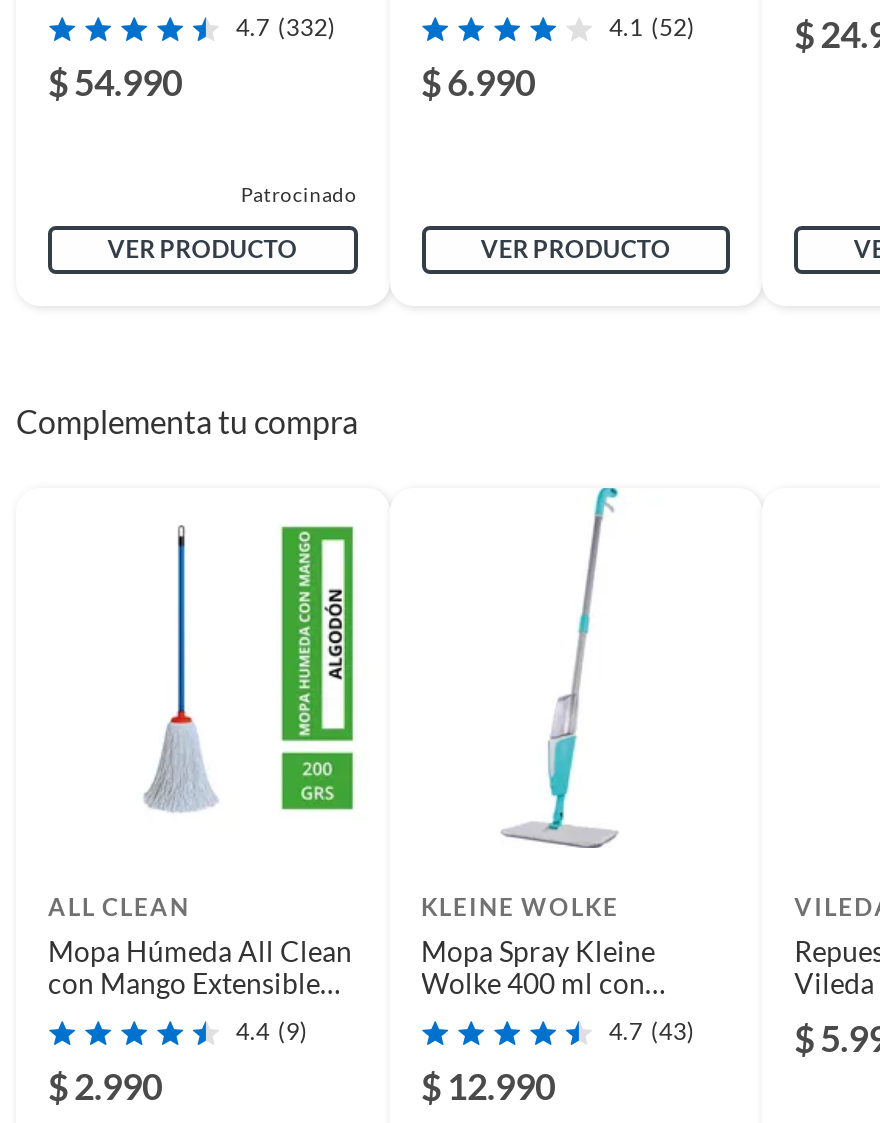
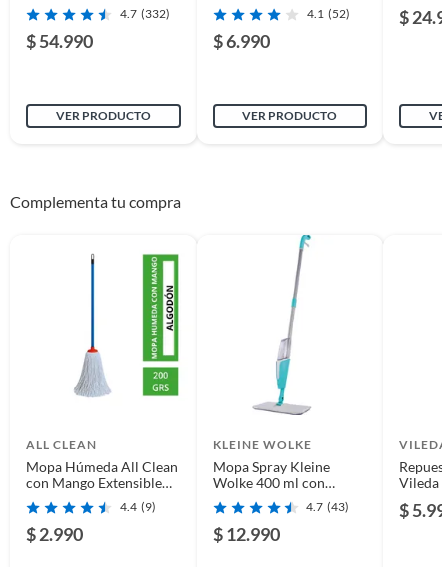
- Patrocinado
